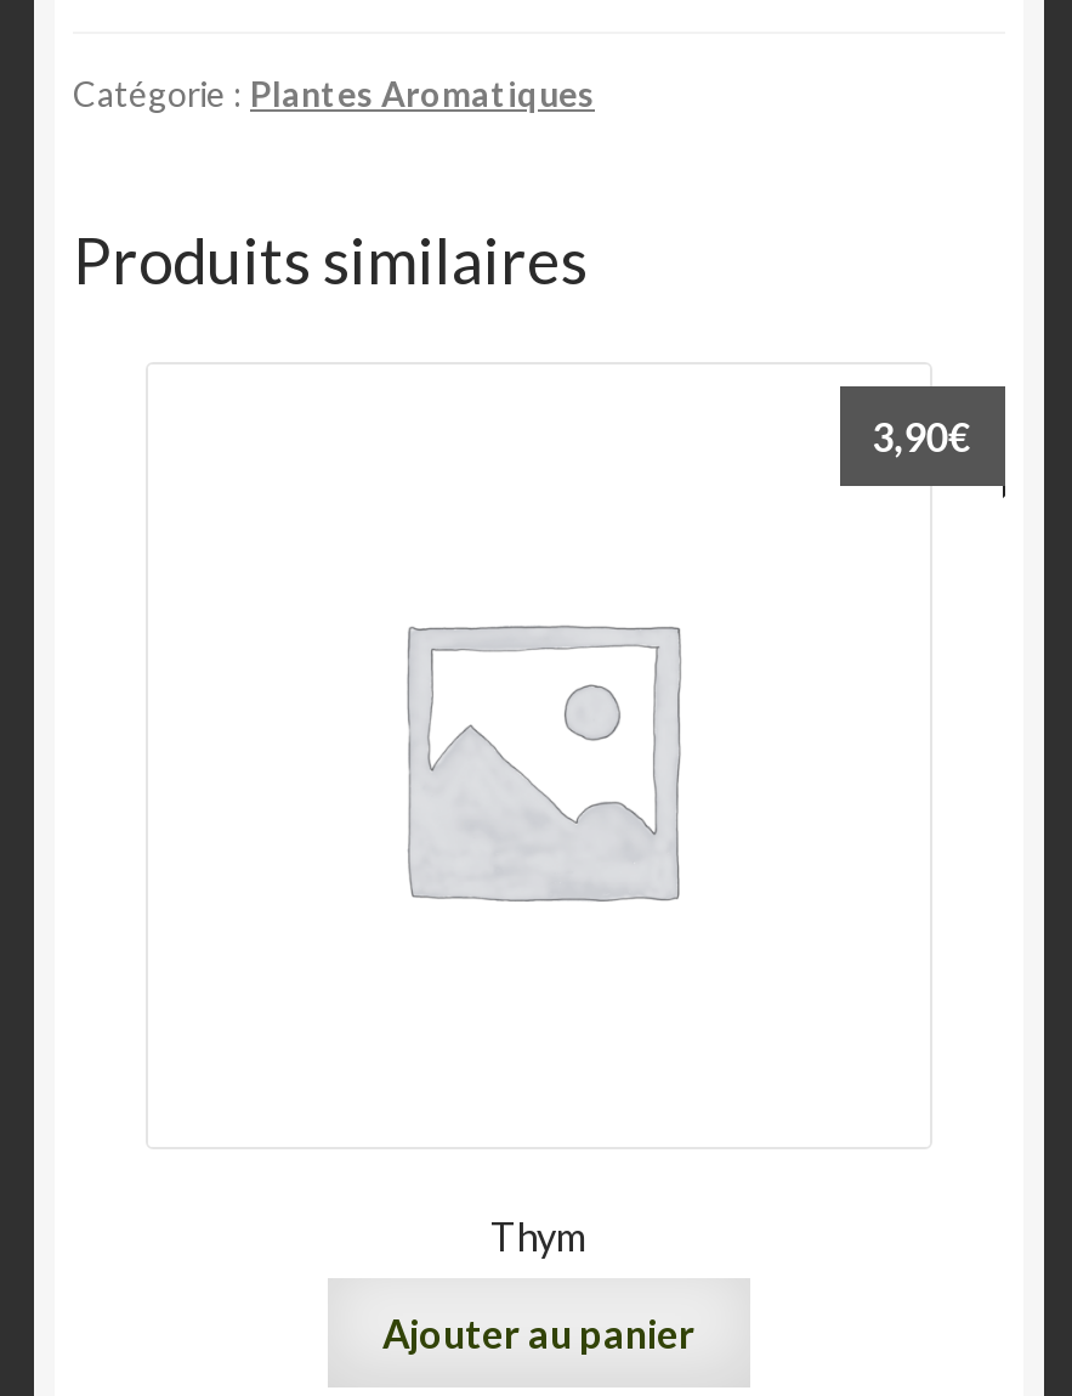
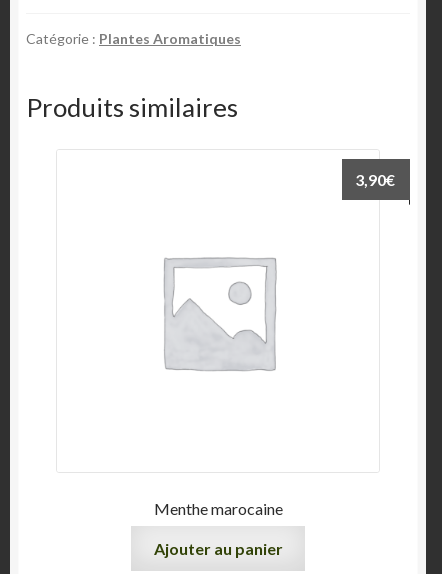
- Thym
+ Menthe marocaine
